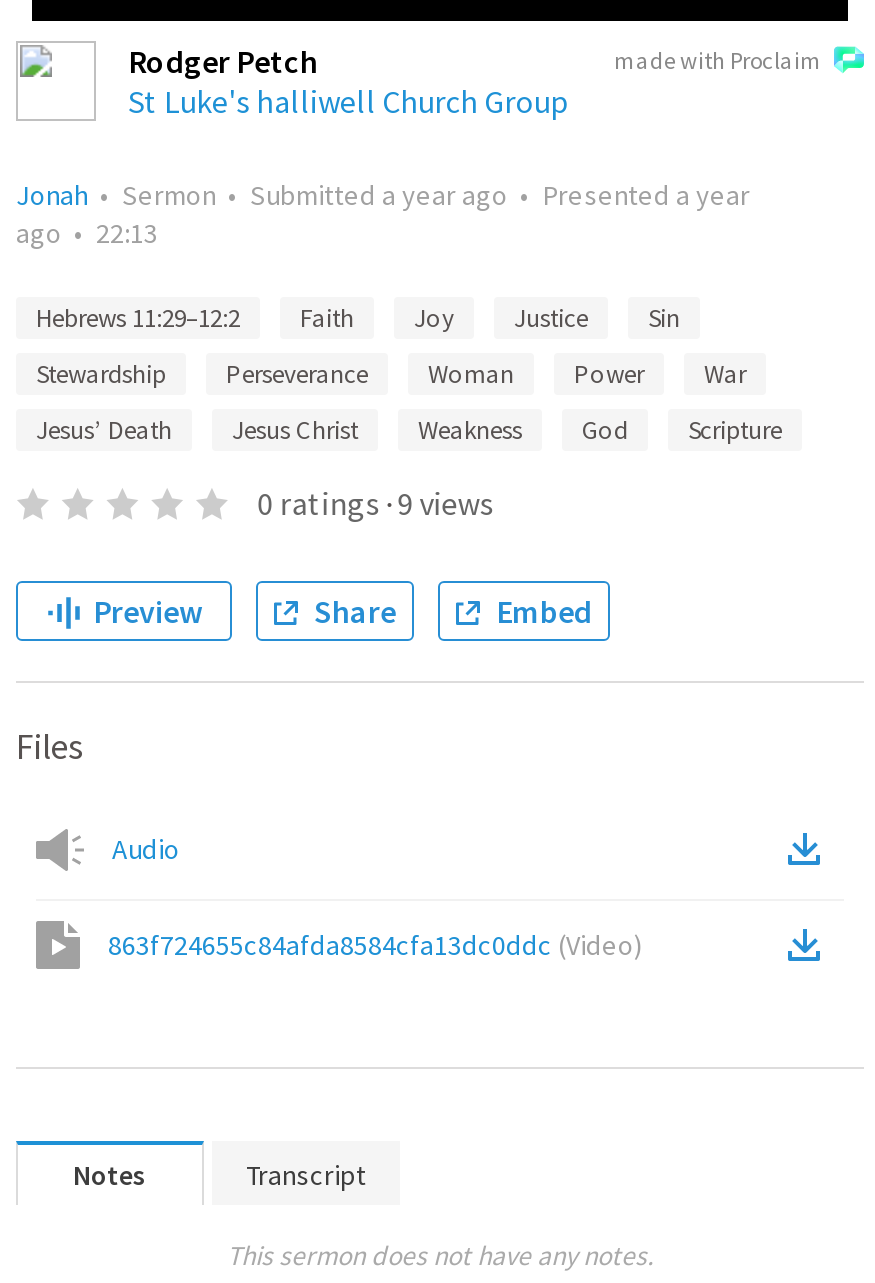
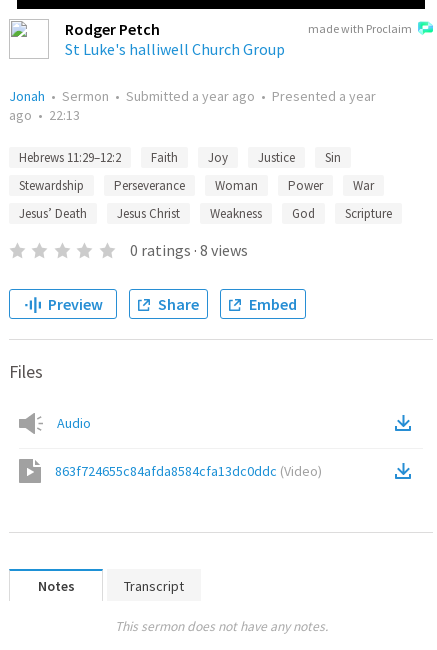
- 0 ratings · 9 views
+ 0 ratings · 8 views
